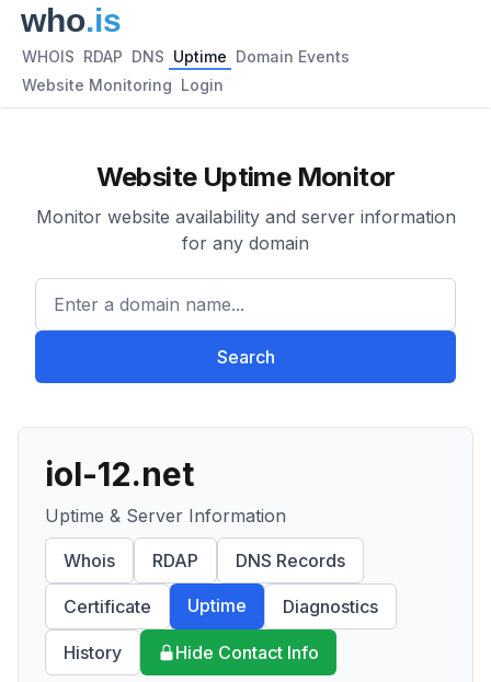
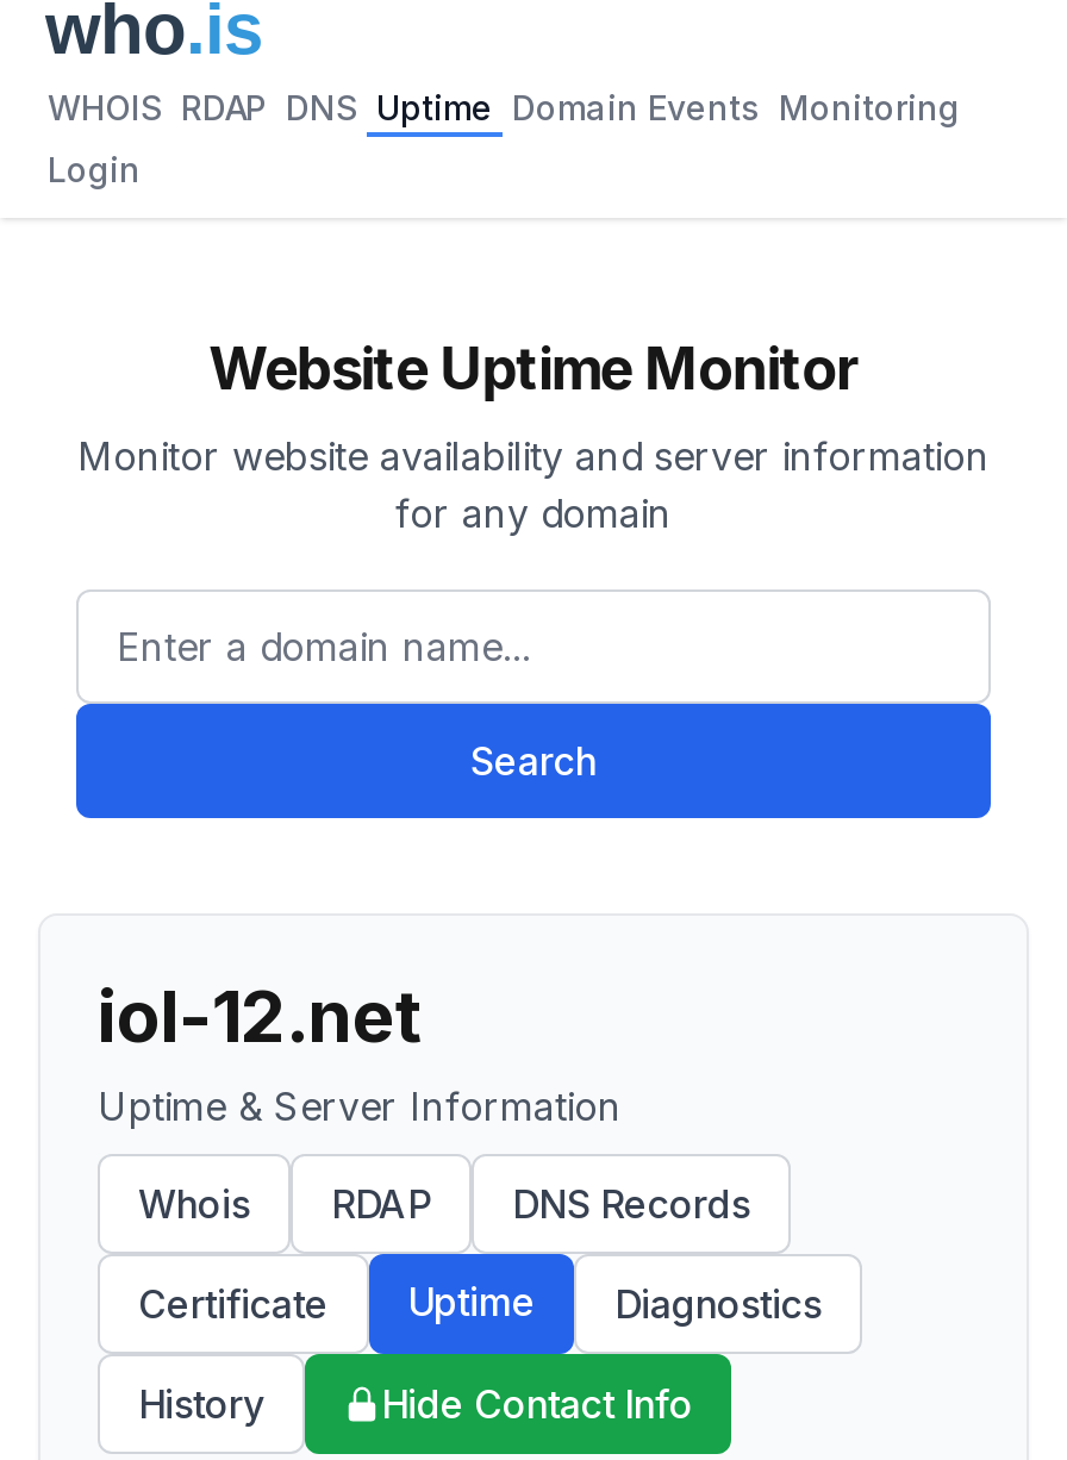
- WHOIS RDAP DNS Uptime Domain Events
+ WHOIS RDAP DNS Uptime Domain Events Monitoring

- Website Monitoring Login
+ Login
